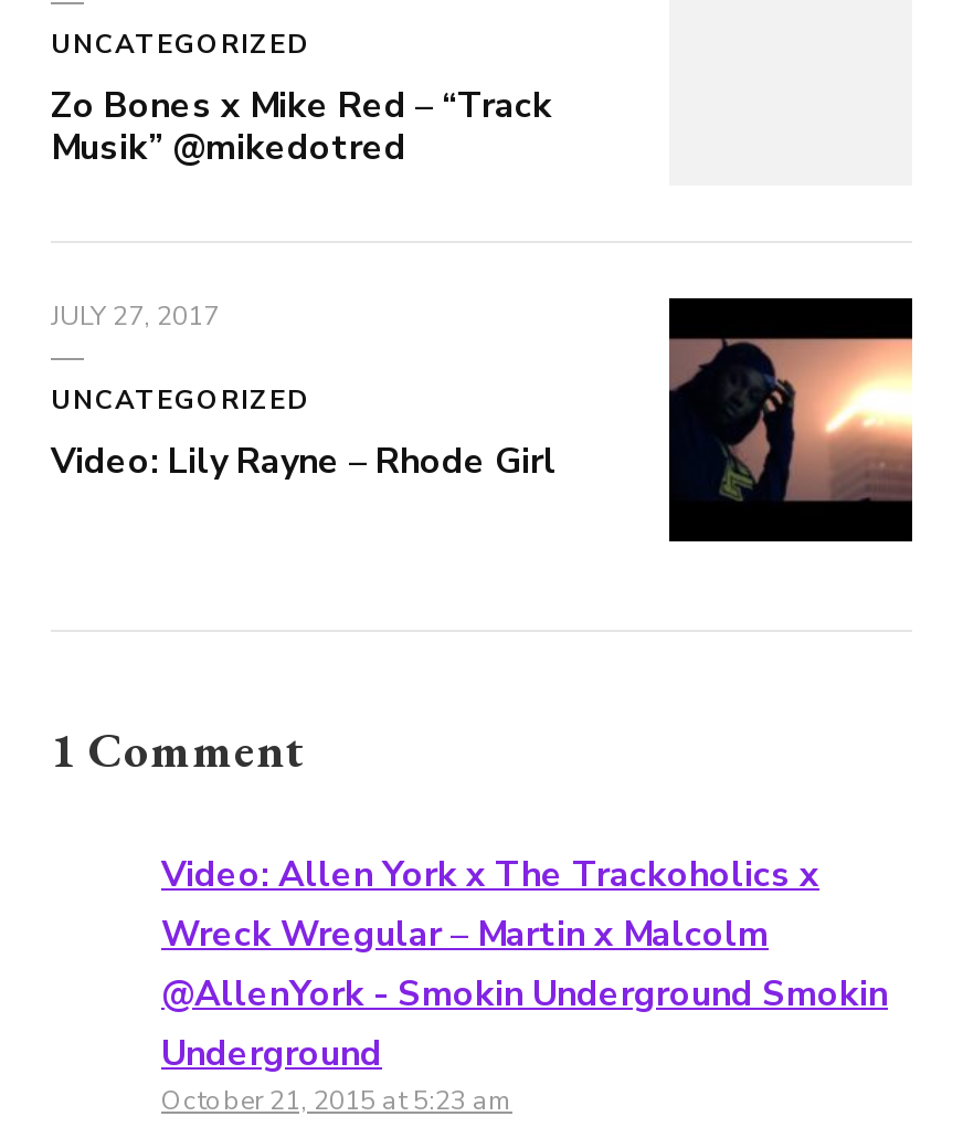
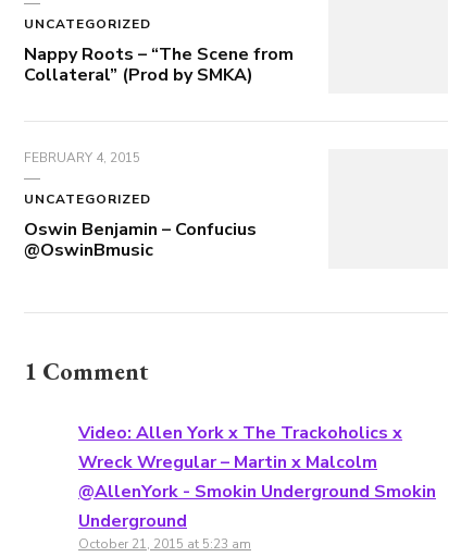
- Zo Bones x Mike Red – “Track
- Musik” @mikedotred
+ Nappy Roots – “The Scene from
+ Collateral” (Prod by SMKA)

- JULY 27, 2017
+ FEBRUARY 4, 2015

- [image]

- Video: Lily Rayne – Rhode Girl
+ Oswin Benjamin – Confucius
+ @OswinBmusic
